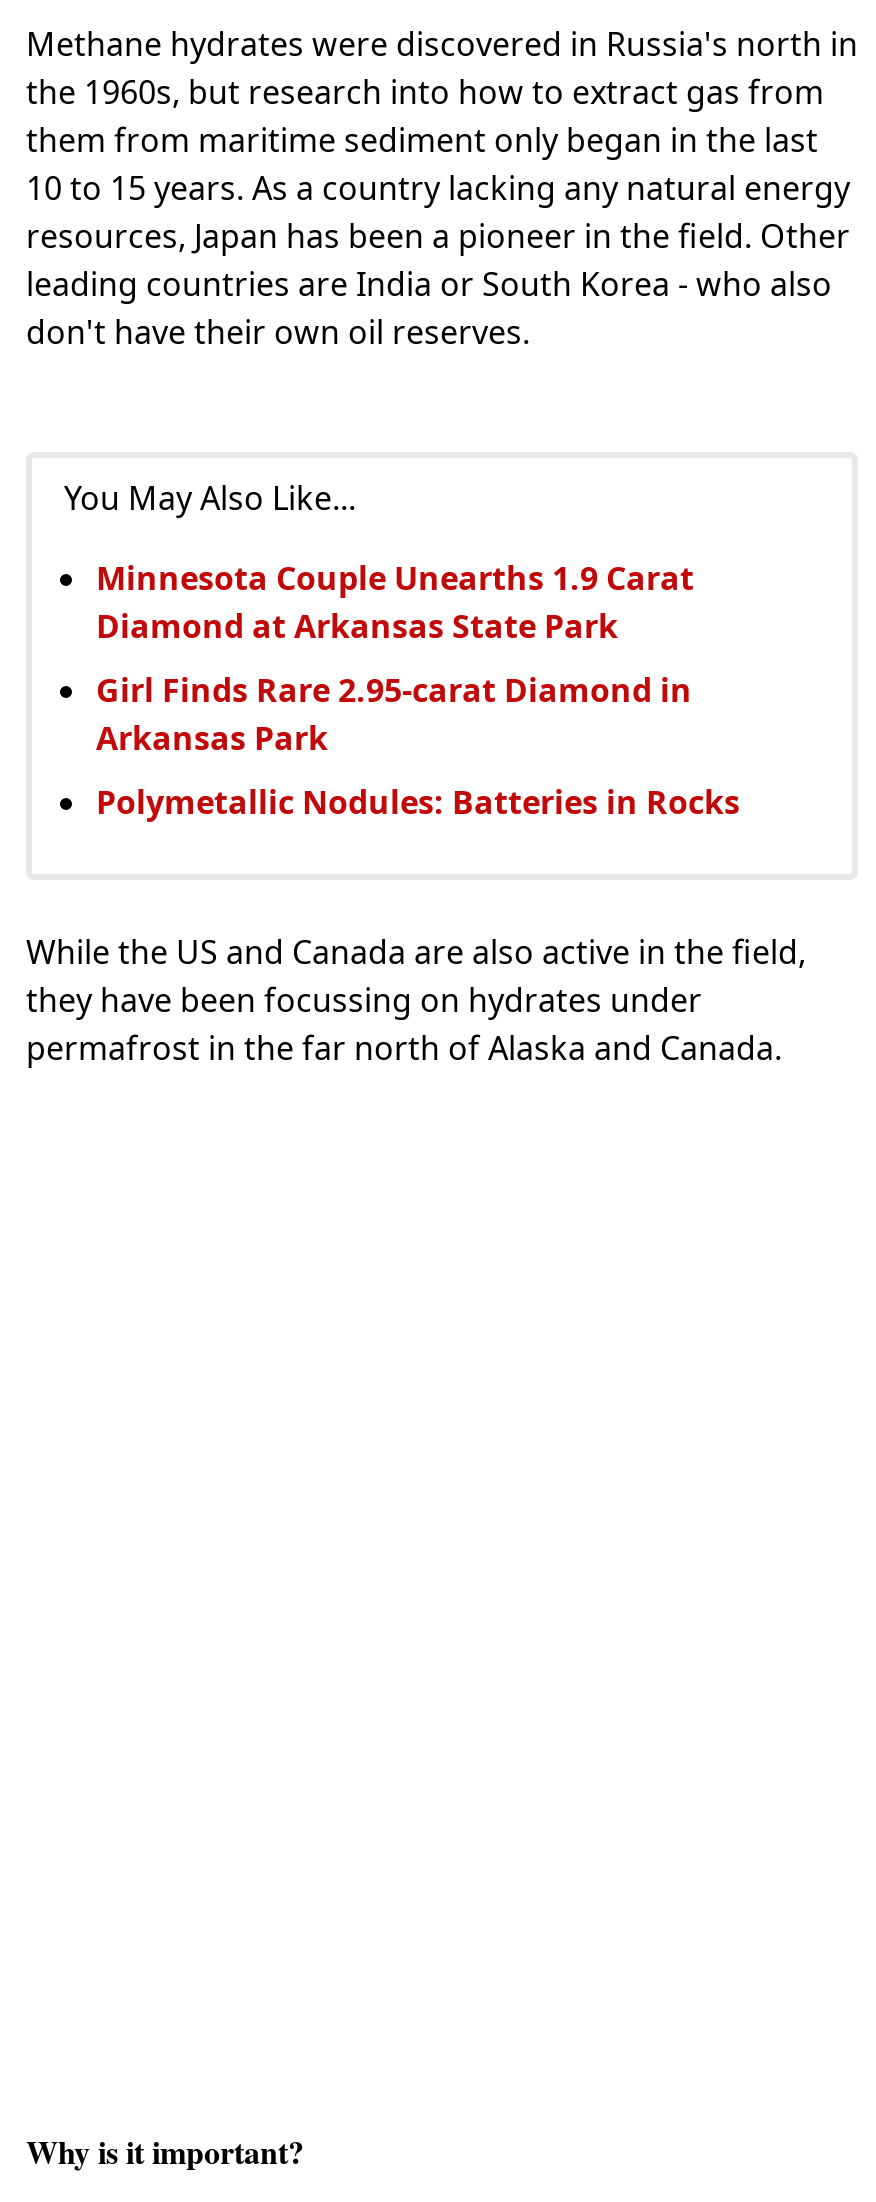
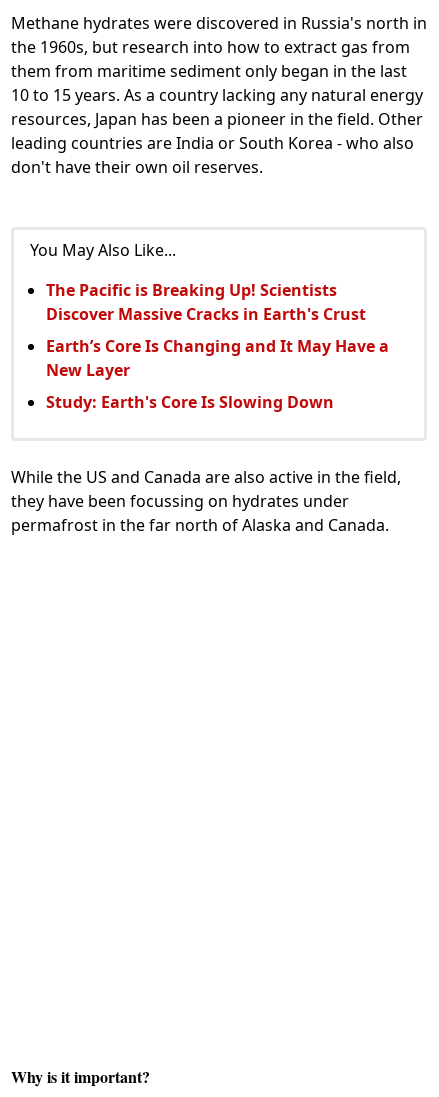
- Minnesota Couple Unearths 1.9 Carat
- Diamond at Arkansas State Park
+ The Pacific is Breaking Up! Scientists
+ Discover Massive Cracks in Earth's Crust

- Girl Finds Rare 2.95-carat Diamond in
- Arkansas Park
+ Earth’s Core Is Changing and It May Have a
+ New Layer

- Polymetallic Nodules: Batteries in Rocks
+ Study: Earth's Core Is Slowing Down
